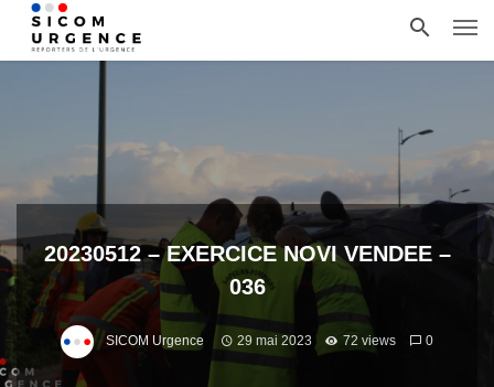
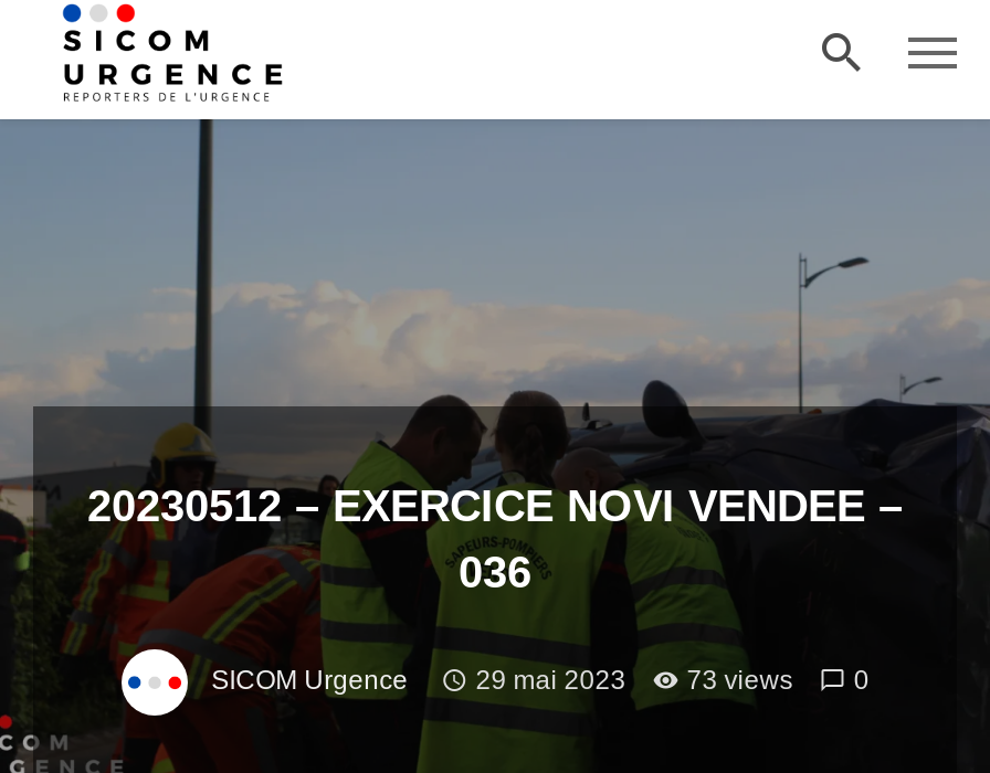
- 29 mai 2023 72 views 0
+ 29 mai 2023 73 views 0
